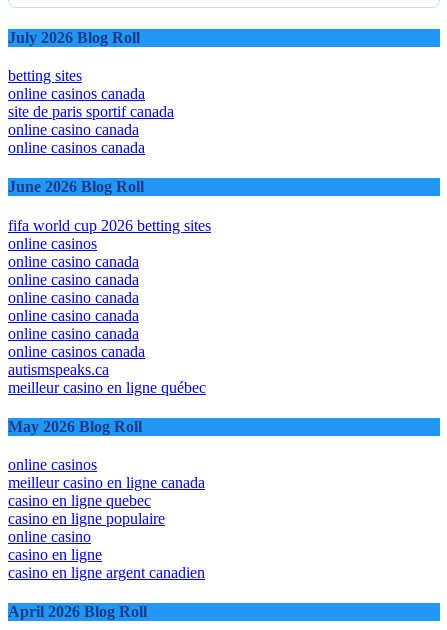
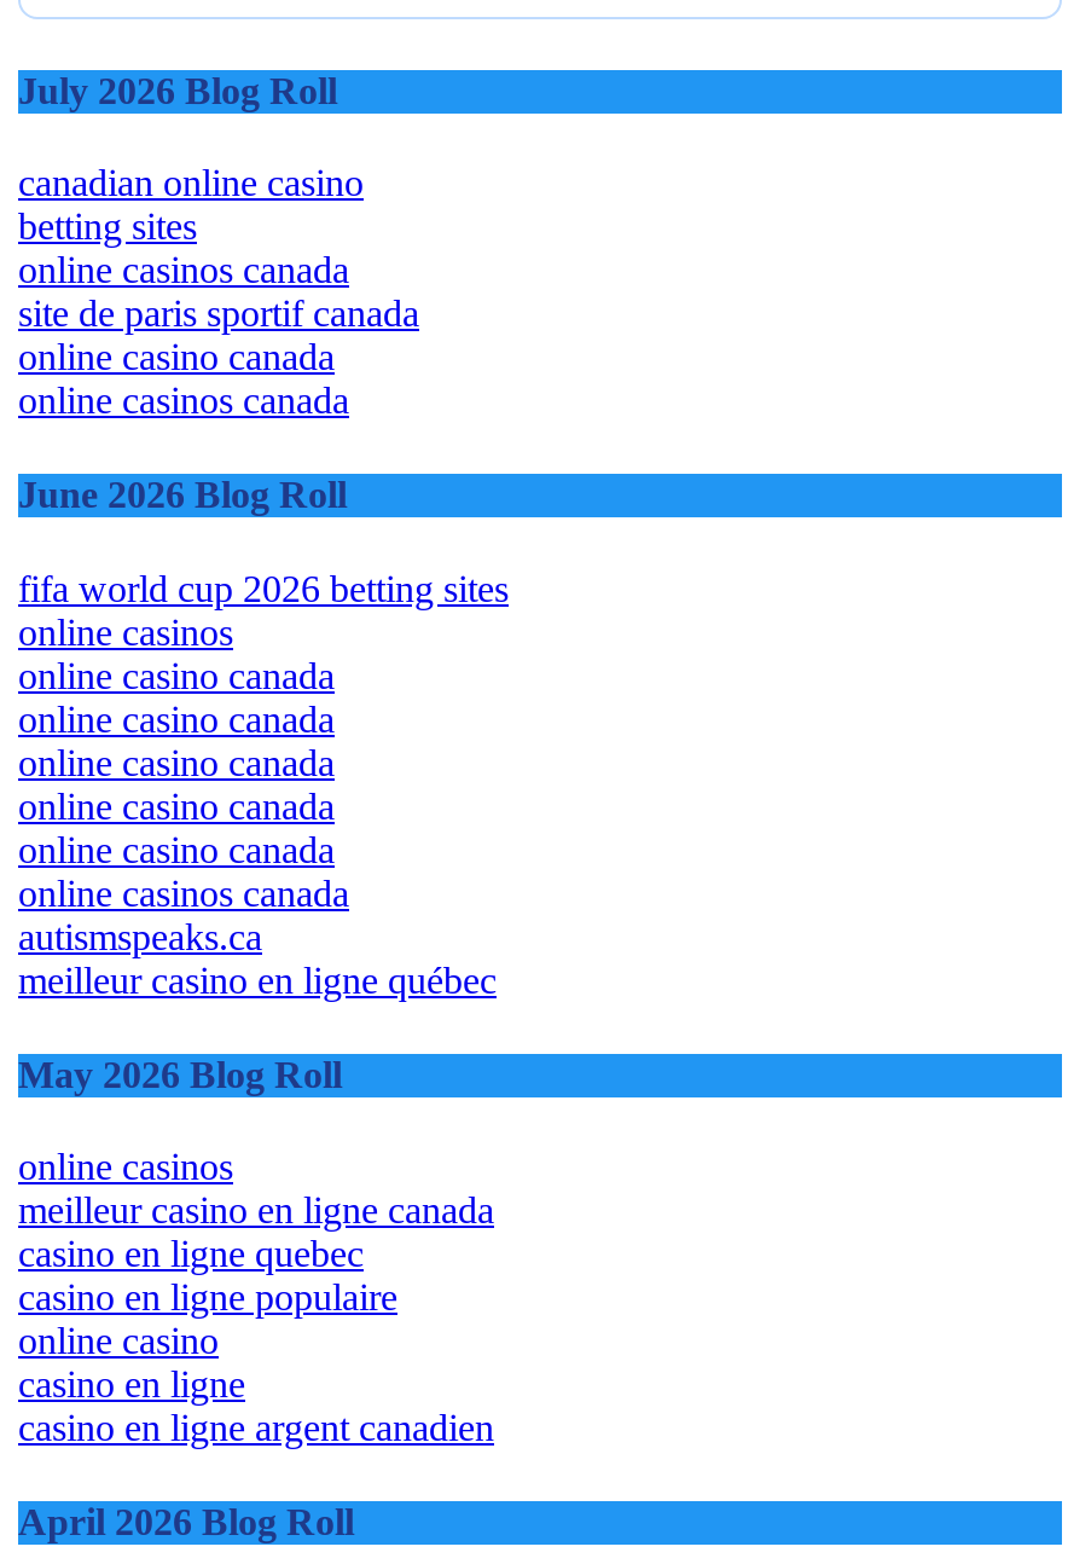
+ canadian online casino
